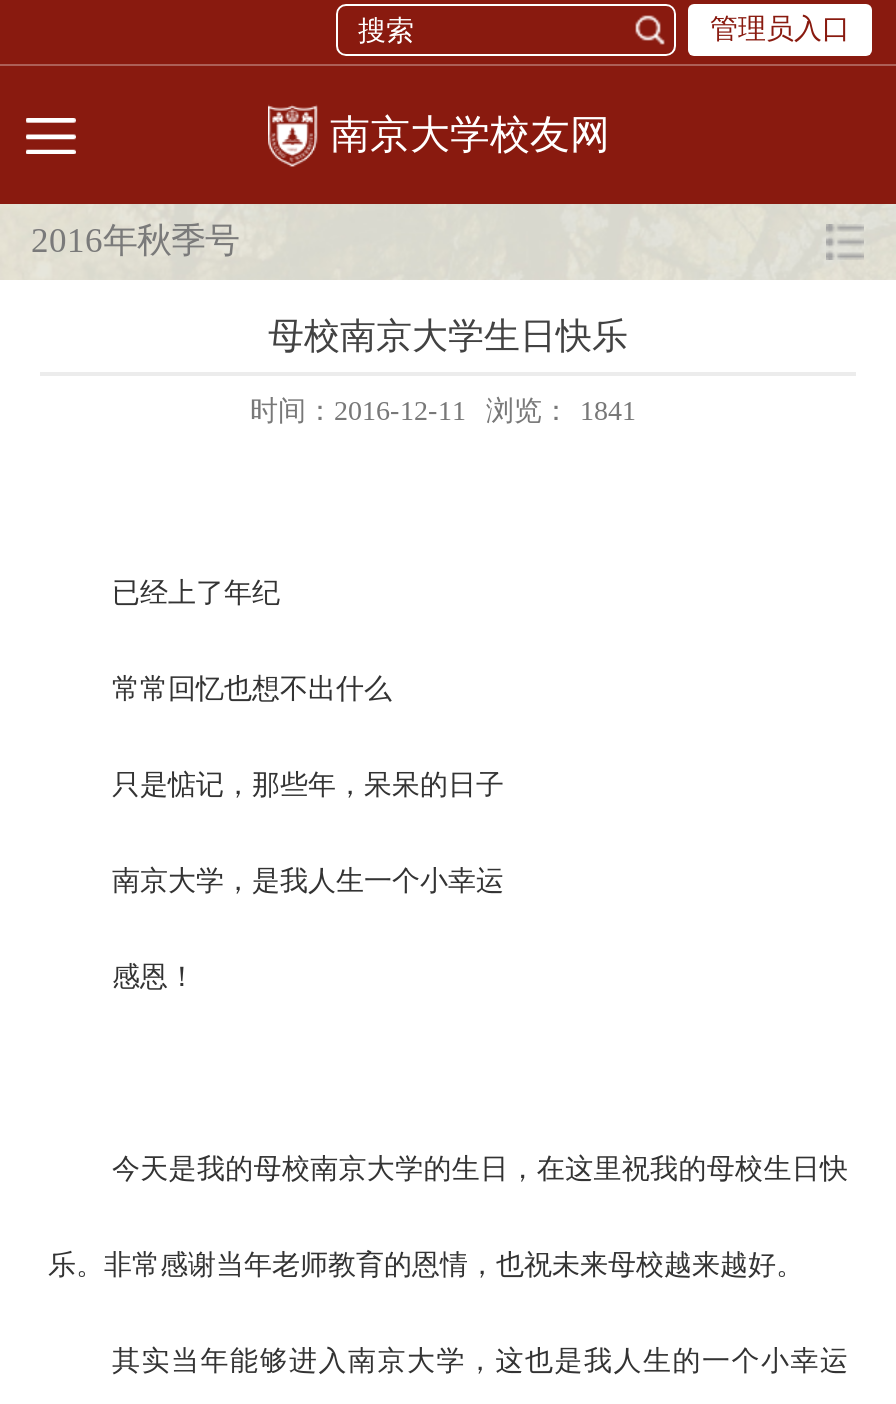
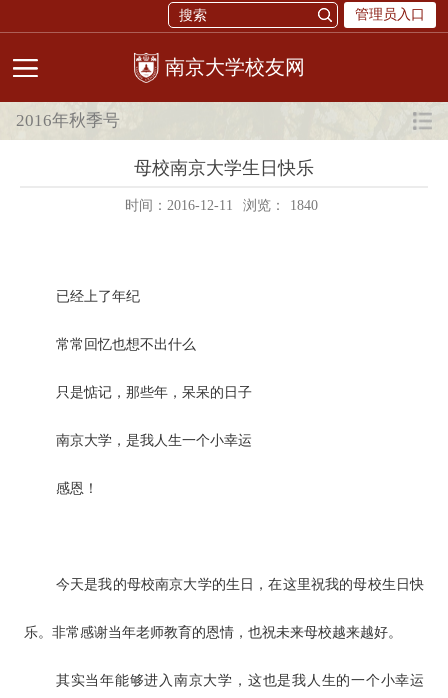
- 时间：2016-12-11 浏览： 1841
+ 时间：2016-12-11 浏览： 1840
